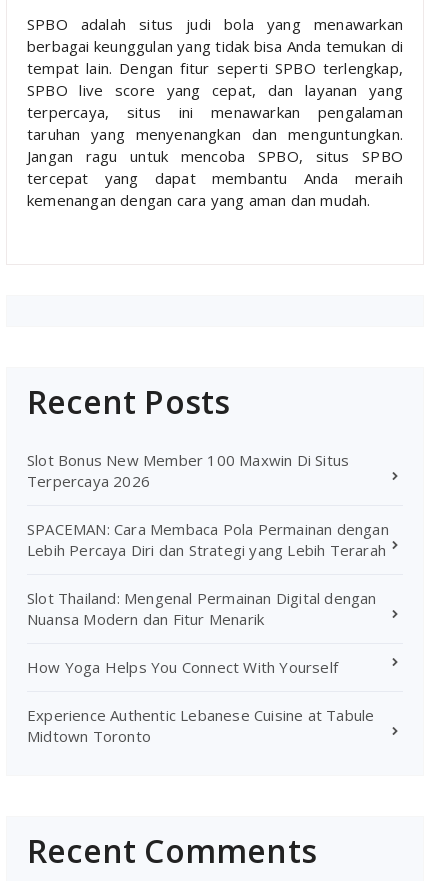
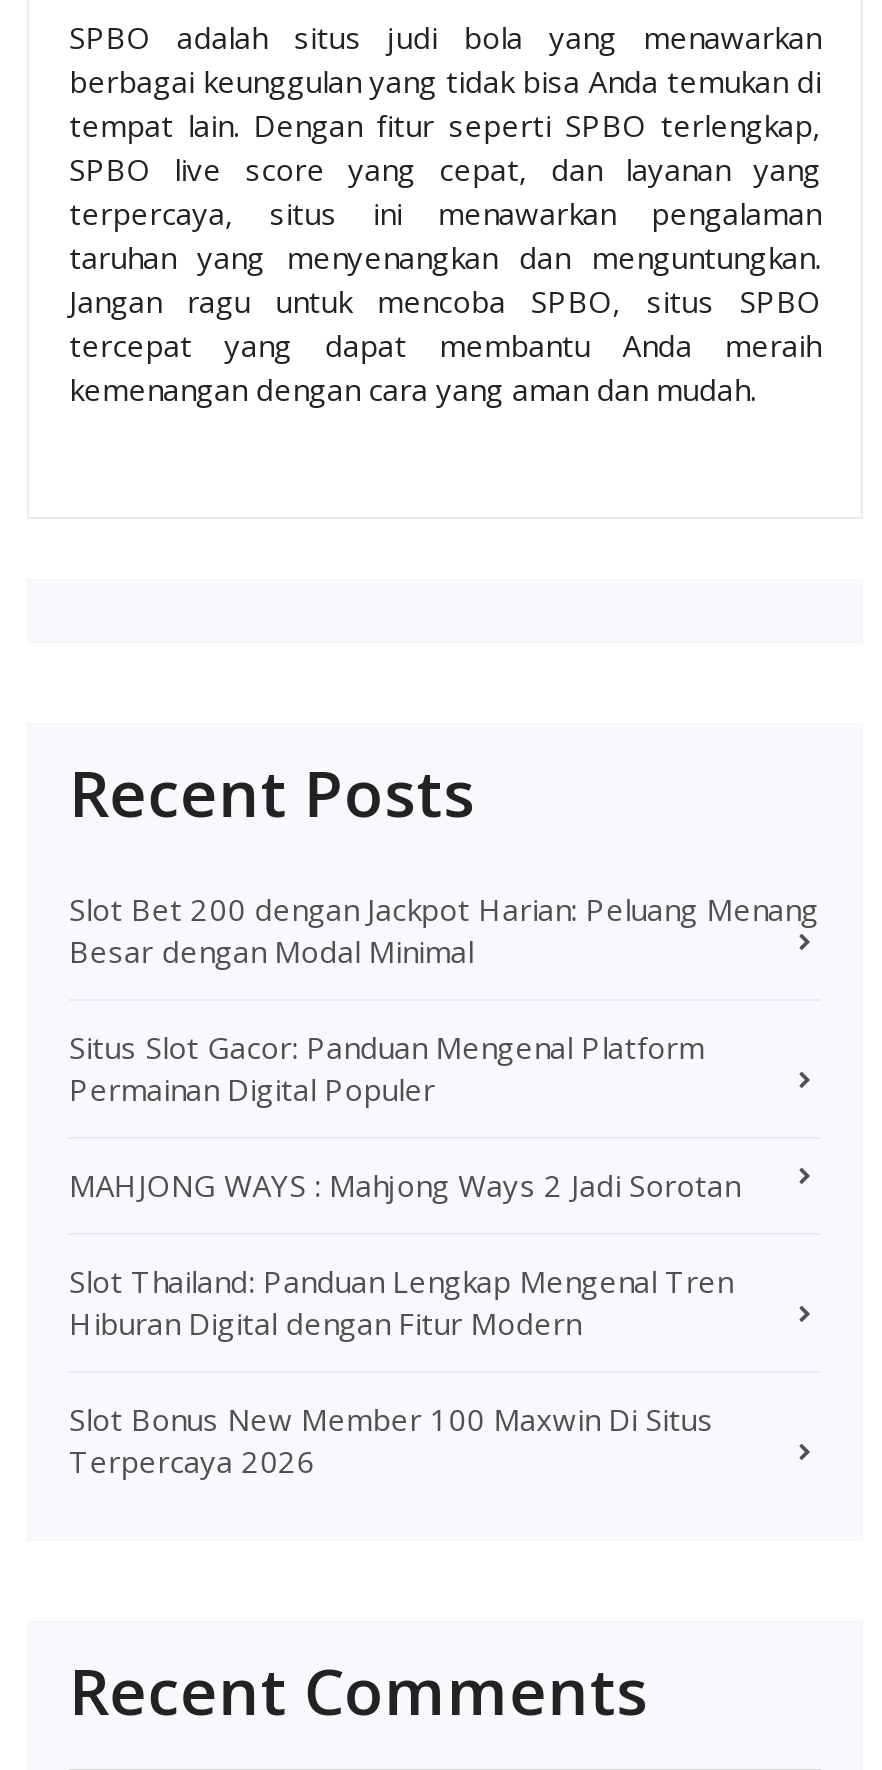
+ Slot Bet 200 dengan Jackpot Harian: Peluang Menang
+ Besar dengan Modal Minimal
+ Situs Slot Gacor: Panduan Mengenal Platform
+ Permainan Digital Populer
+ MAHJONG WAYS : Mahjong Ways 2 Jadi Sorotan
+ Slot Thailand: Panduan Lengkap Mengenal Tren
+ Hiburan Digital dengan Fitur Modern

moved down: Slot Bonus New Member 100 Maxwin Di Situs | Terpercaya 2026

- SPACEMAN: Cara Membaca Pola Permainan dengan
- Lebih Percaya Diri dan Strategi yang Lebih Terarah
- Slot Thailand: Mengenal Permainan Digital dengan
- Nuansa Modern dan Fitur Menarik
- How Yoga Helps You Connect With Yourself
- Experience Authentic Lebanese Cuisine at Tabule
- Midtown Toronto
